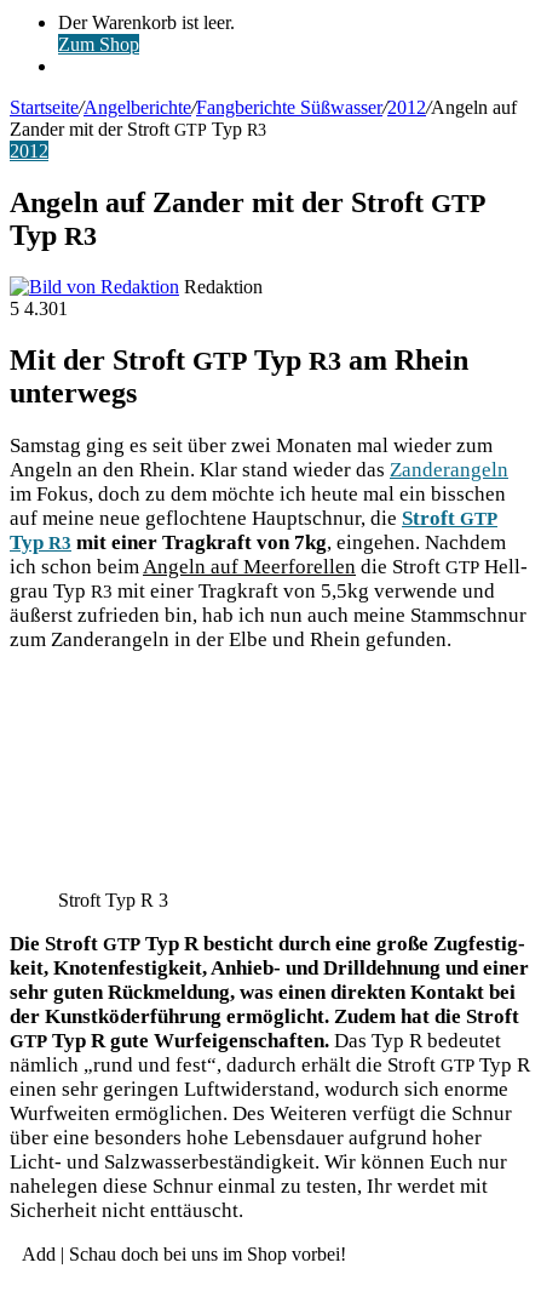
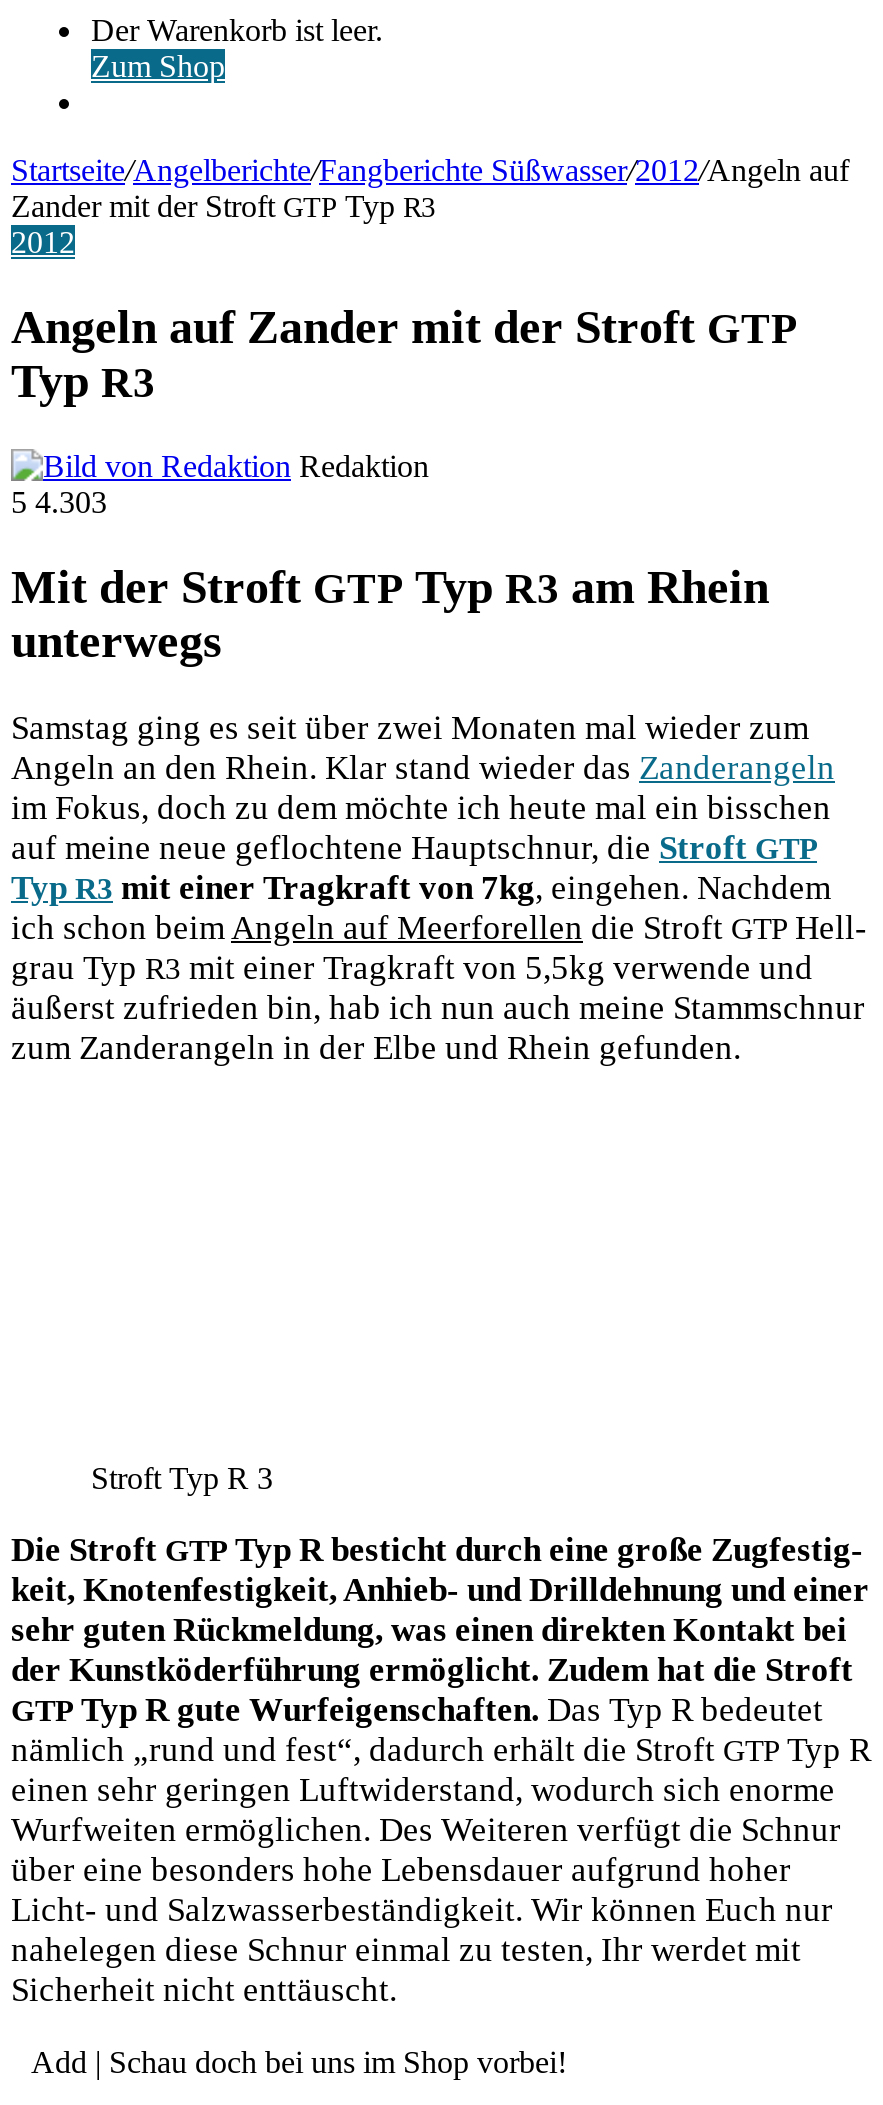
- 5 4.301
+ 5 4.303
